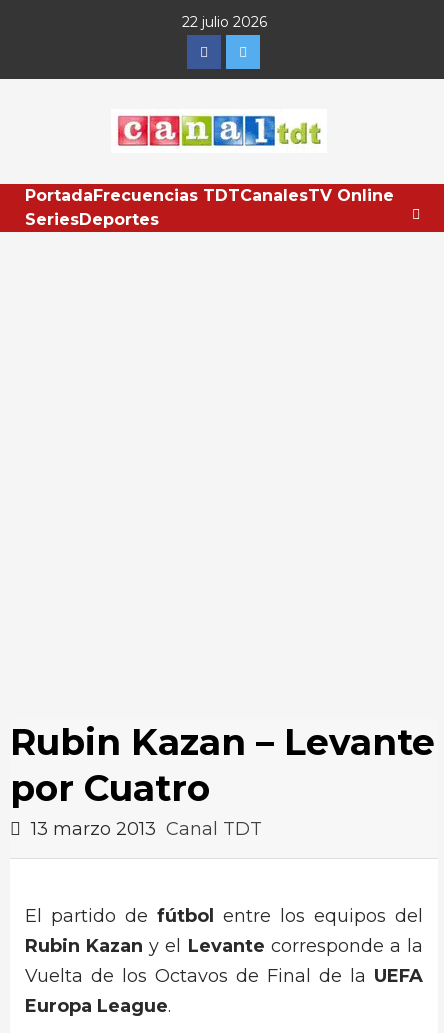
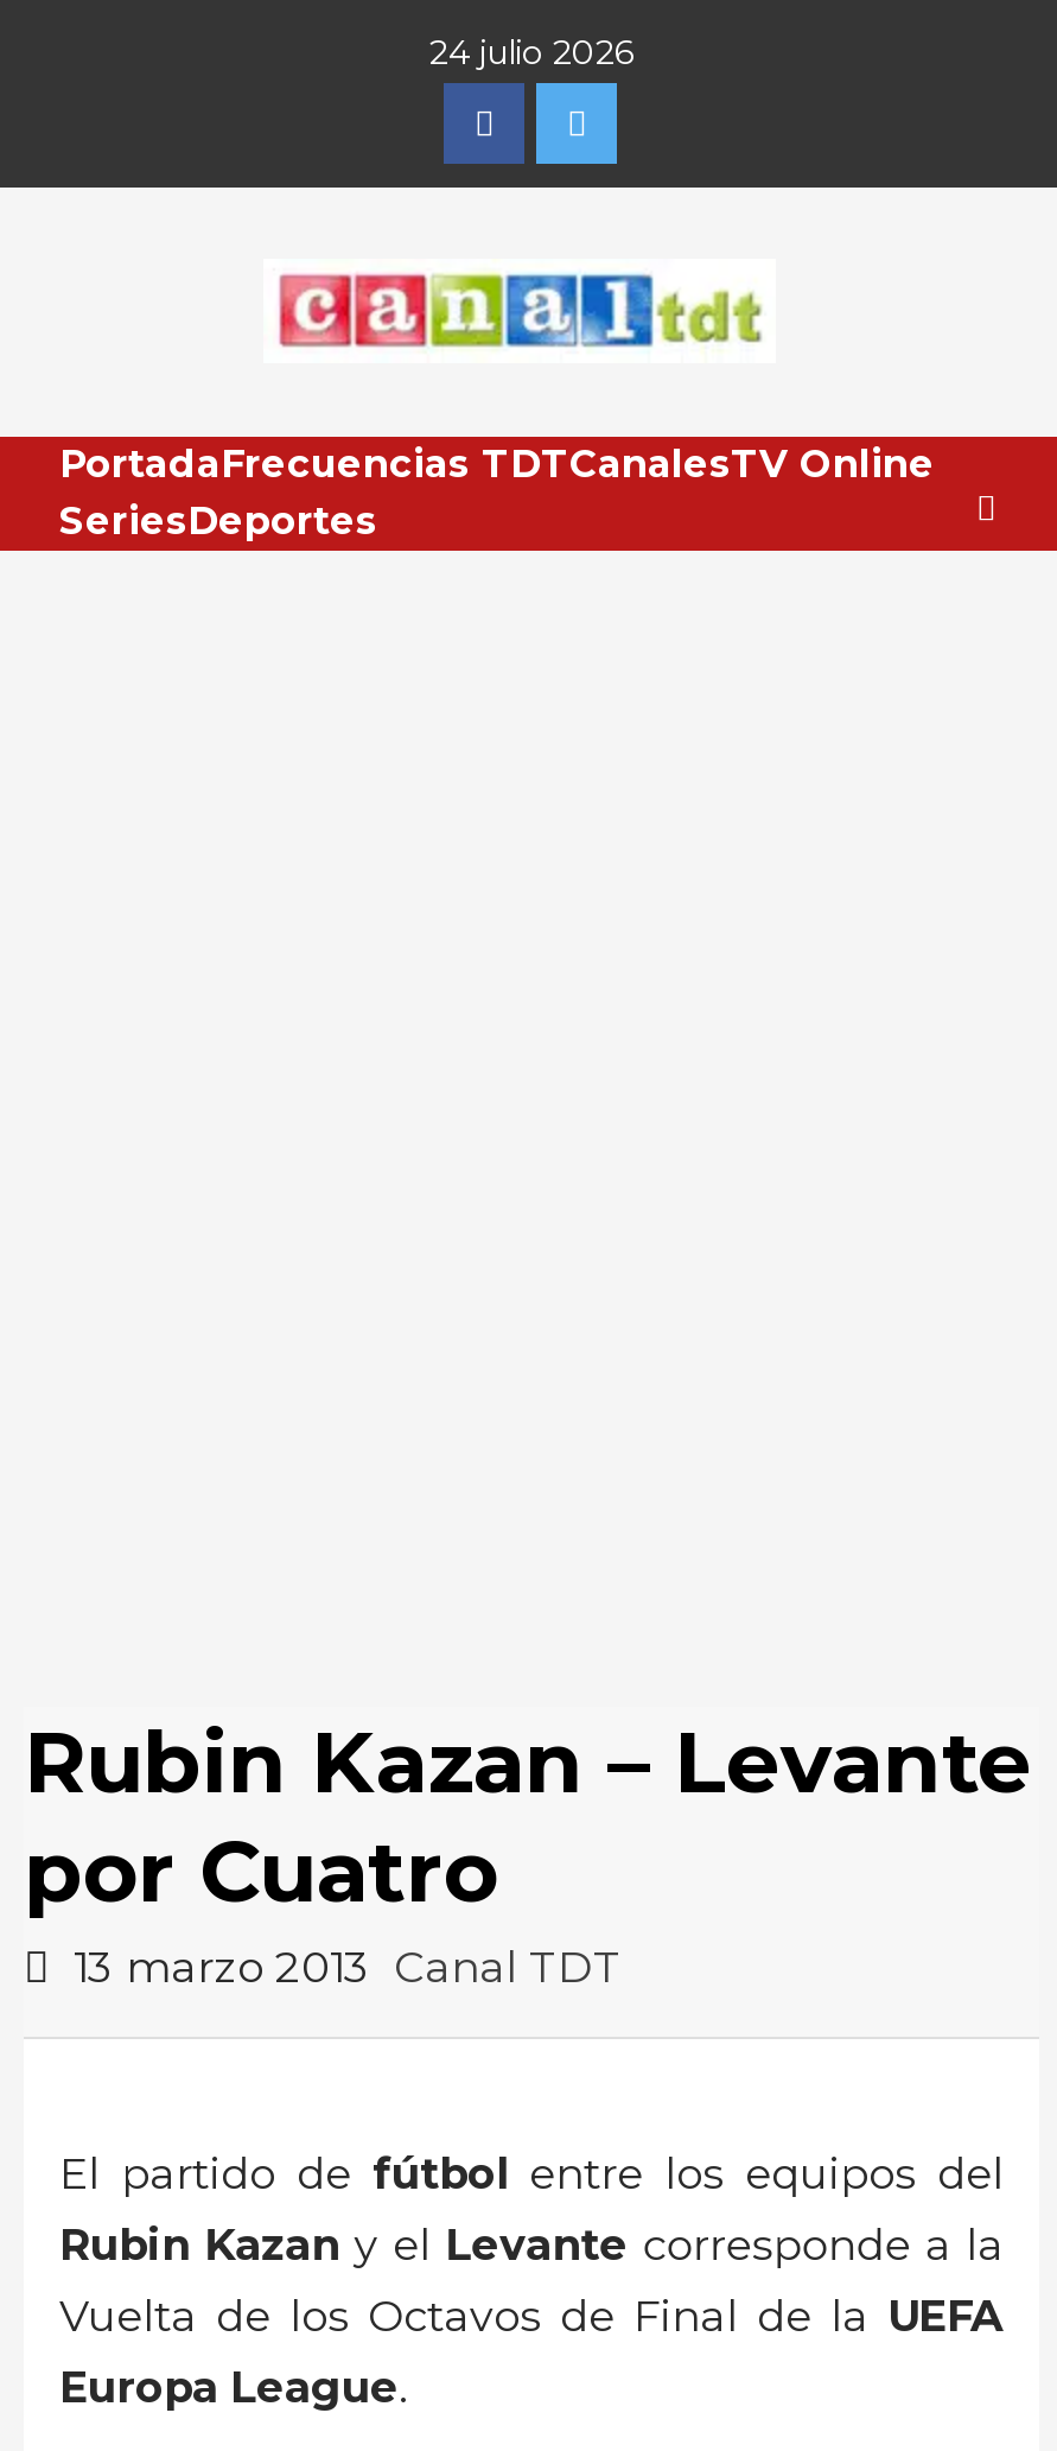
- 22 julio 2026
+ 24 julio 2026
